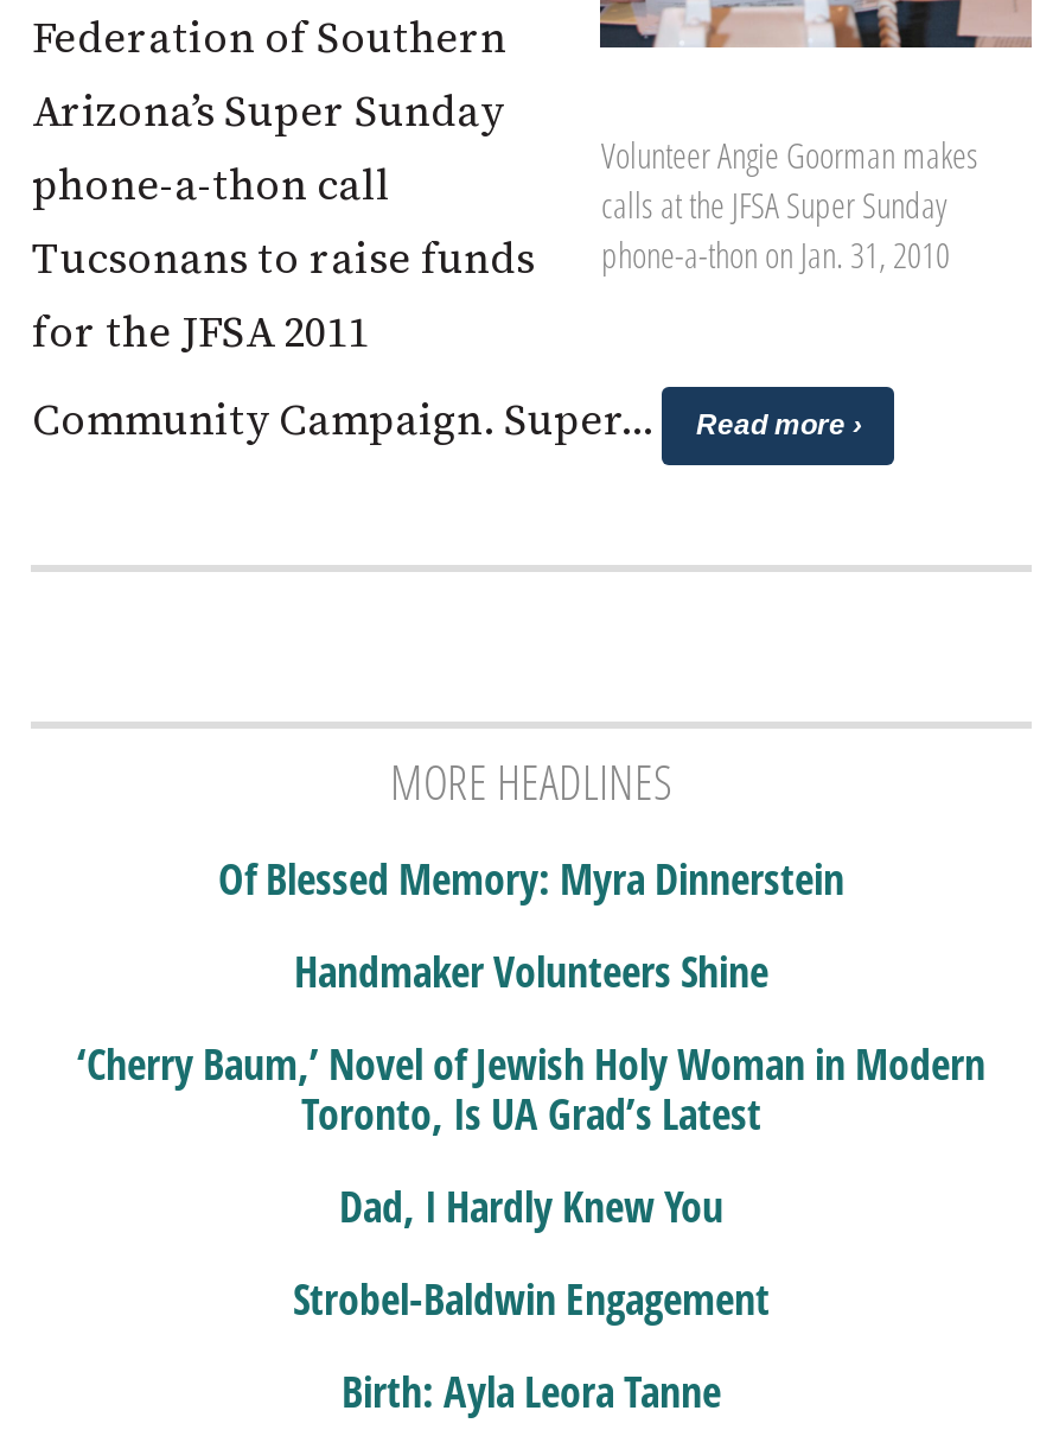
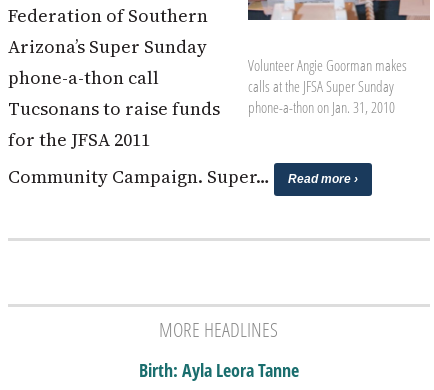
- Of Blessed Memory: Myra Dinnerstein
- Handmaker Volunteers Shine
- ‘Cherry Baum,’ Novel of Jewish Holy Woman in Modern
- Toronto, Is UA Grad’s Latest
- Dad, I Hardly Knew You
- Strobel-Baldwin Engagement
